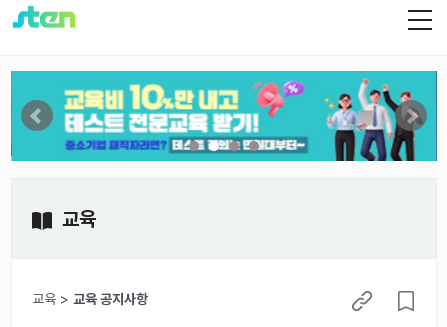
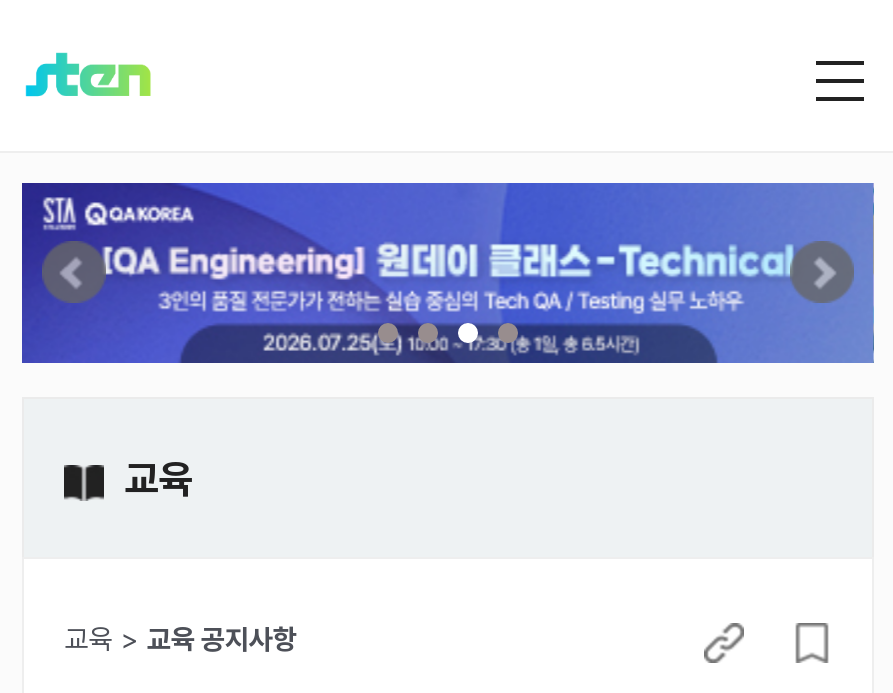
- [image]
+ [image]
